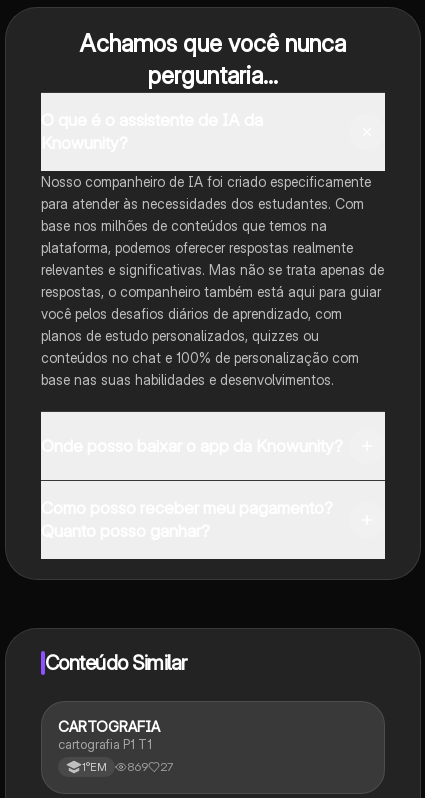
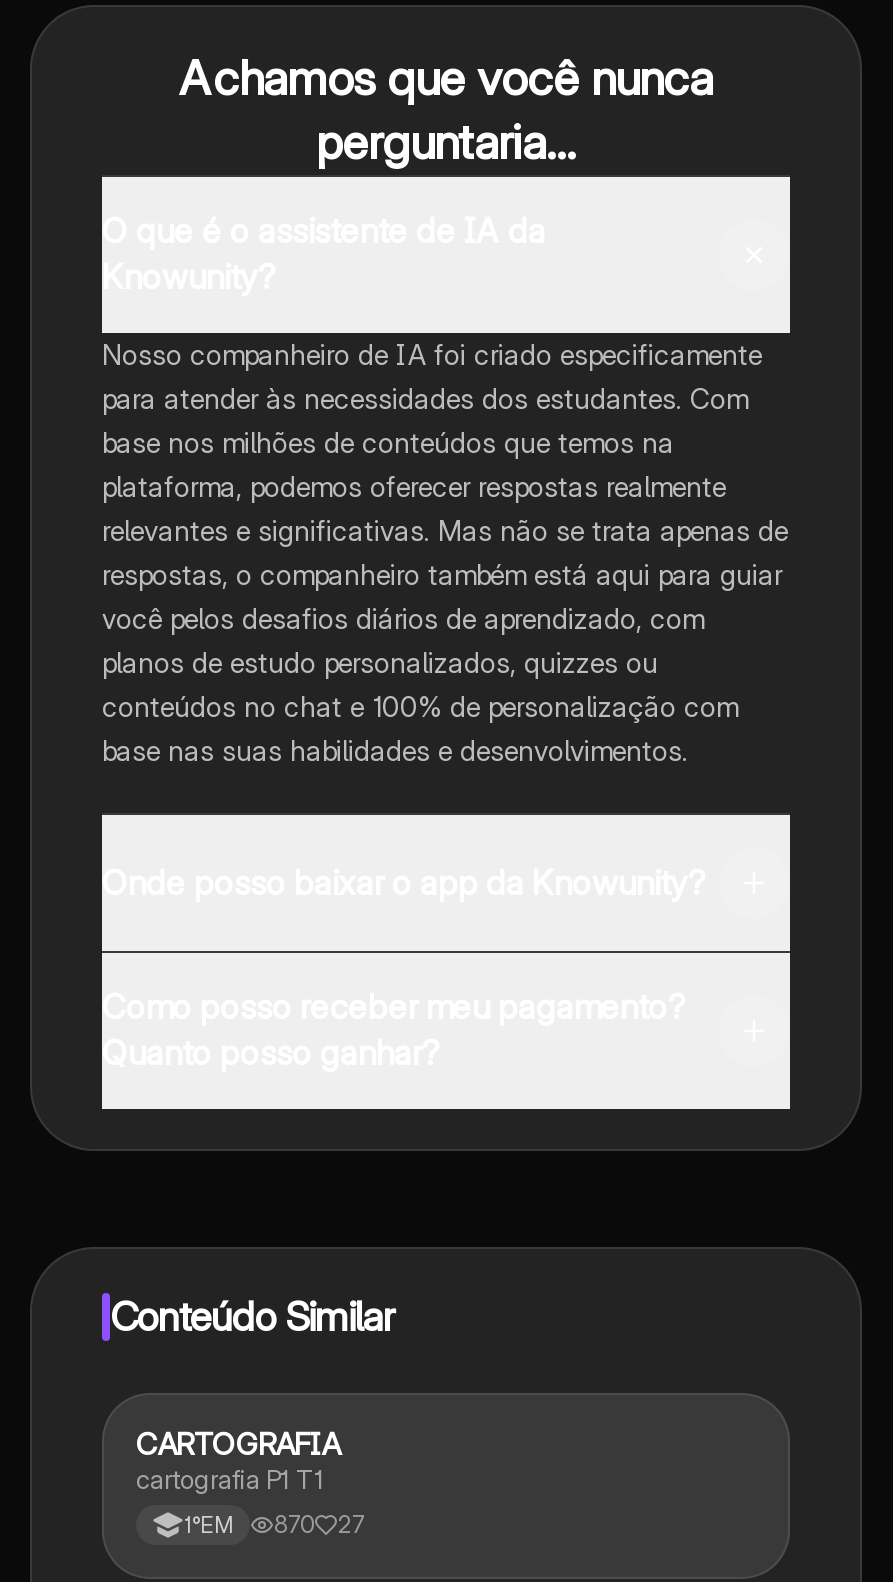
- 1°EM 869 27
+ 1°EM 870 27
